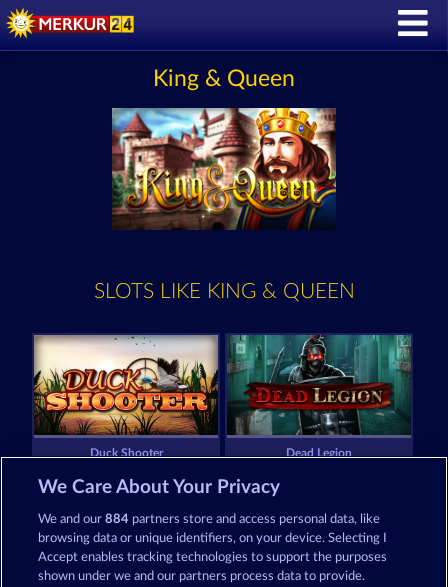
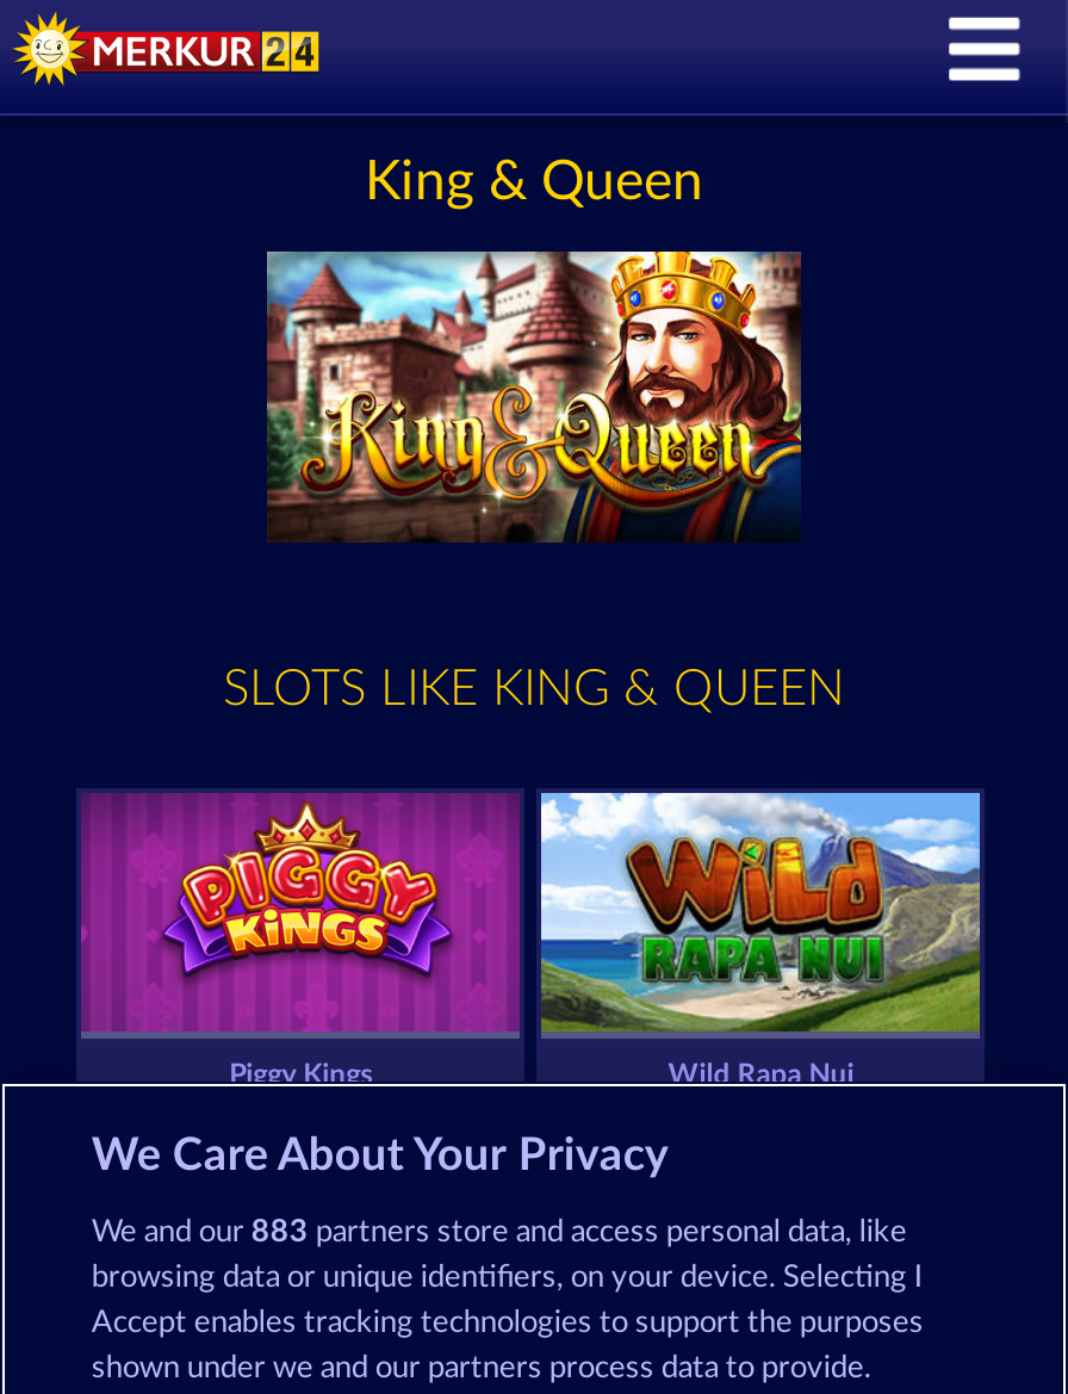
- [image]
- Duck Shooter
- Dead Legion
+ [image]
+ Piggy Kings
+ Wild Rapa Nui

- [image]
+ [image]

- We and our 884 partners store and access personal data, like
+ We and our 883 partners store and access personal data, like
